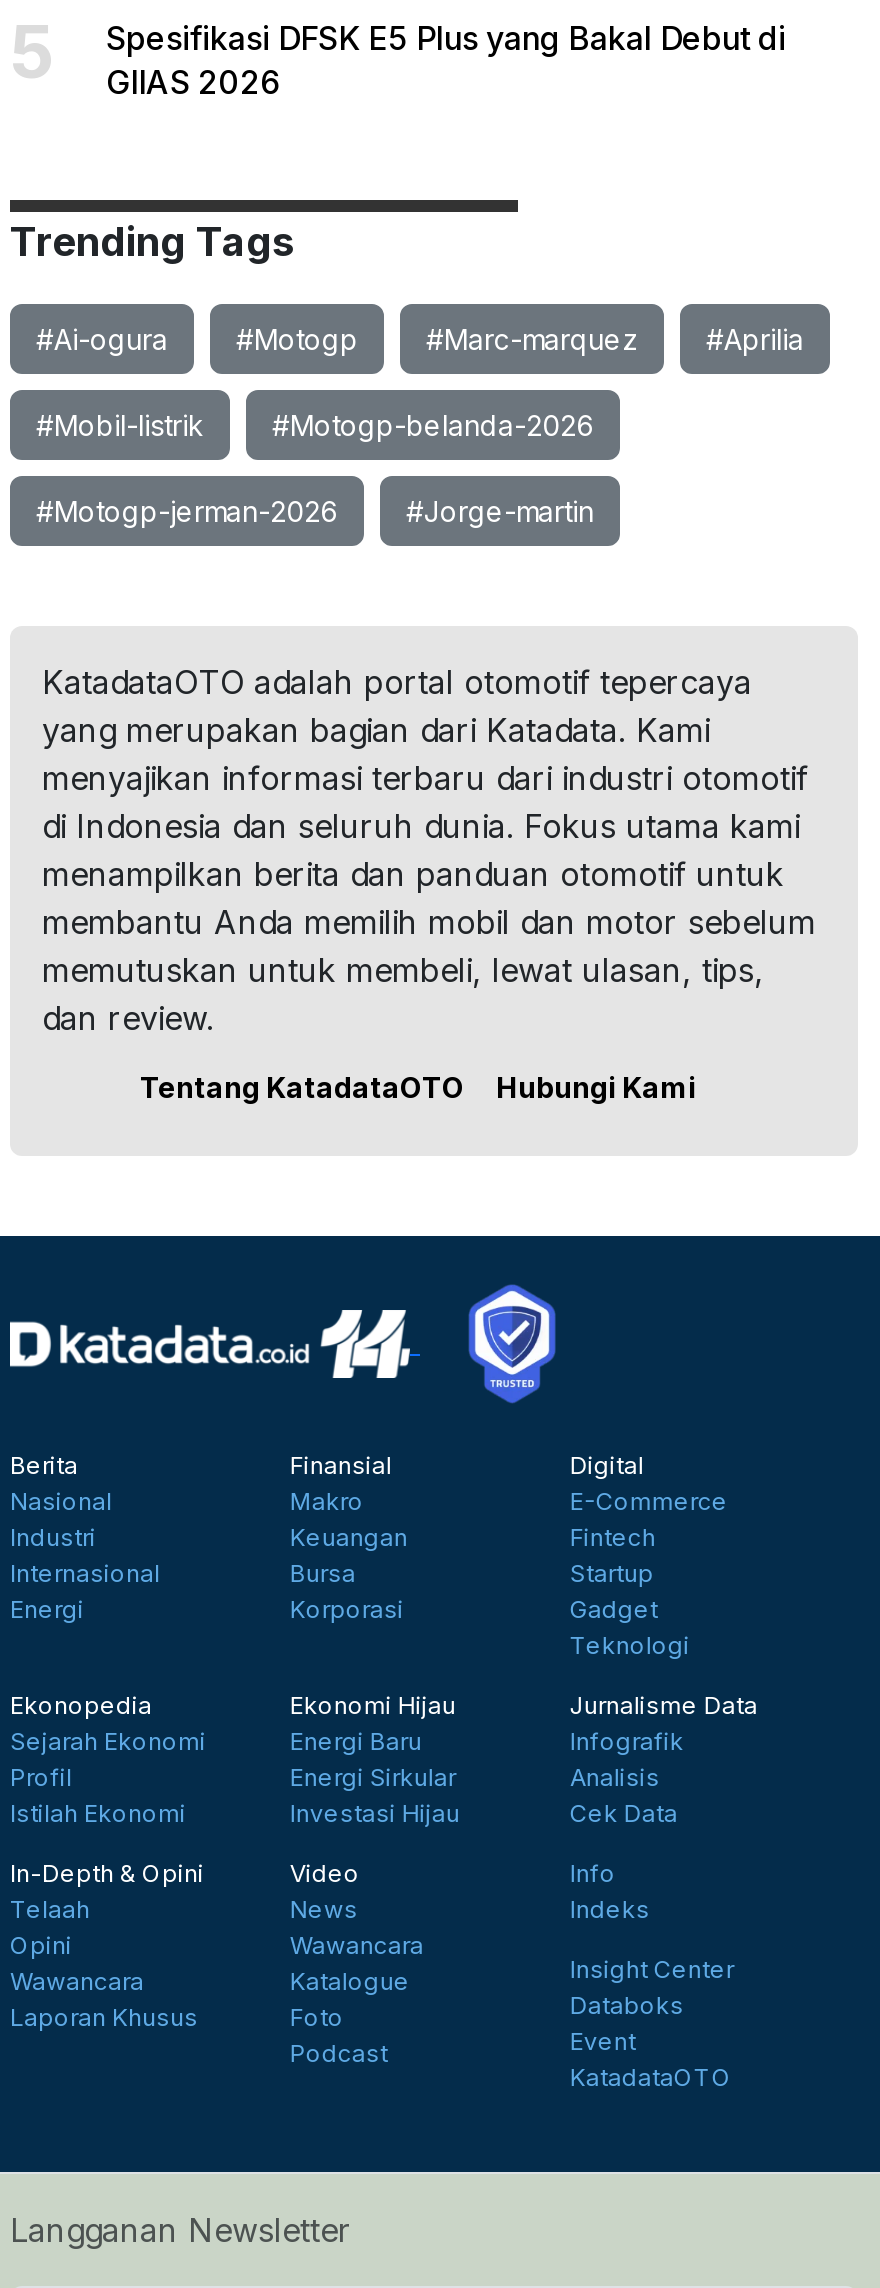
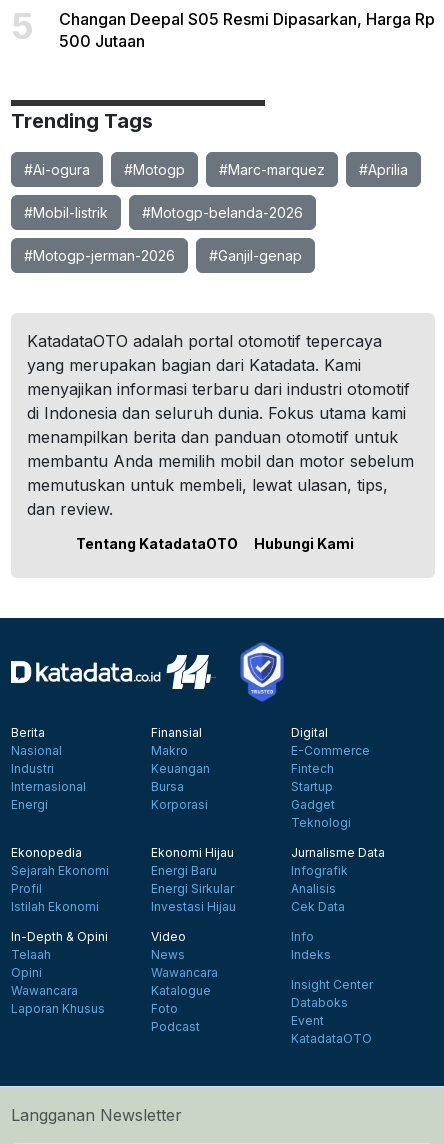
- Spesifikasi DFSK E5 Plus yang Bakal Debut di
- GIIAS 2026
+ Changan Deepal S05 Resmi Dipasarkan, Harga Rp
+ 500 Jutaan

- #Jorge-martin
+ #Ganjil-genap
